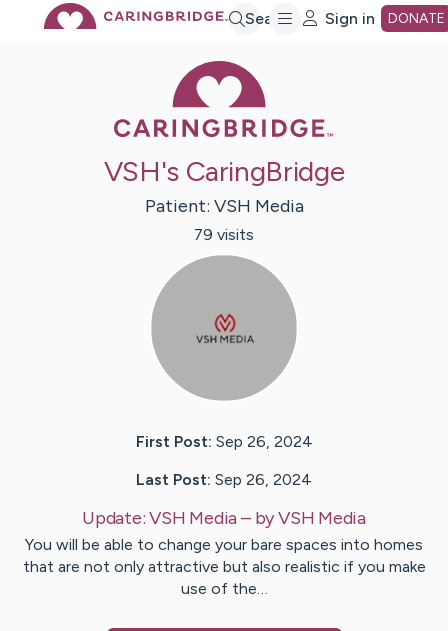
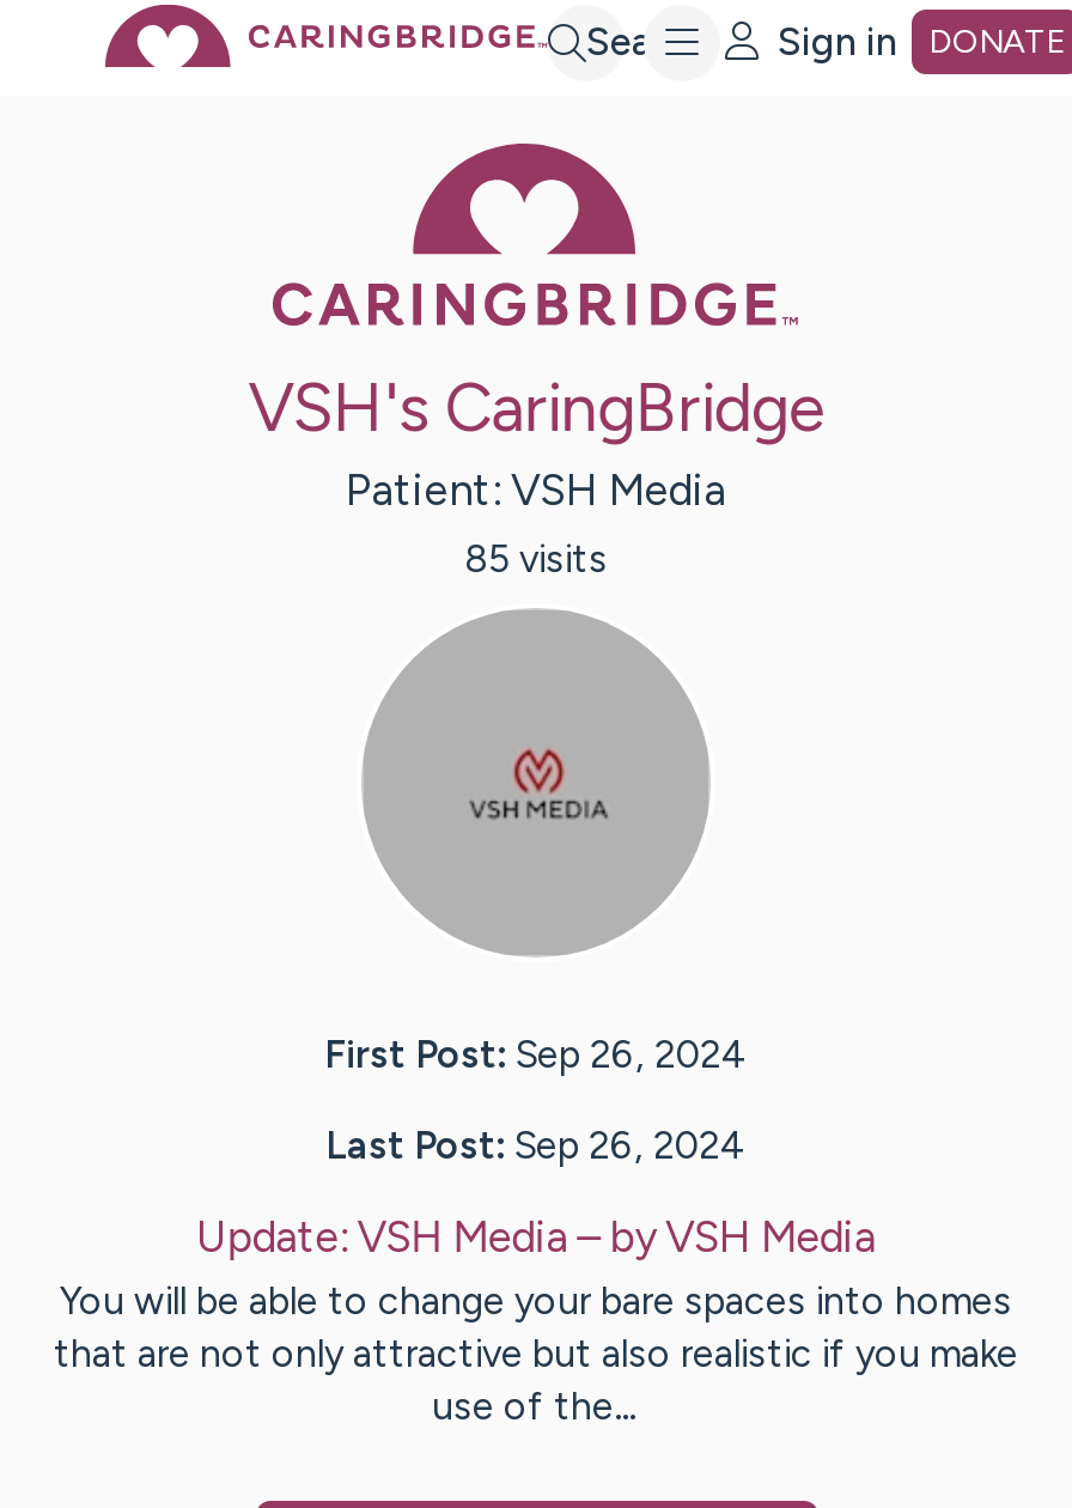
- 79 visits
+ 85 visits
